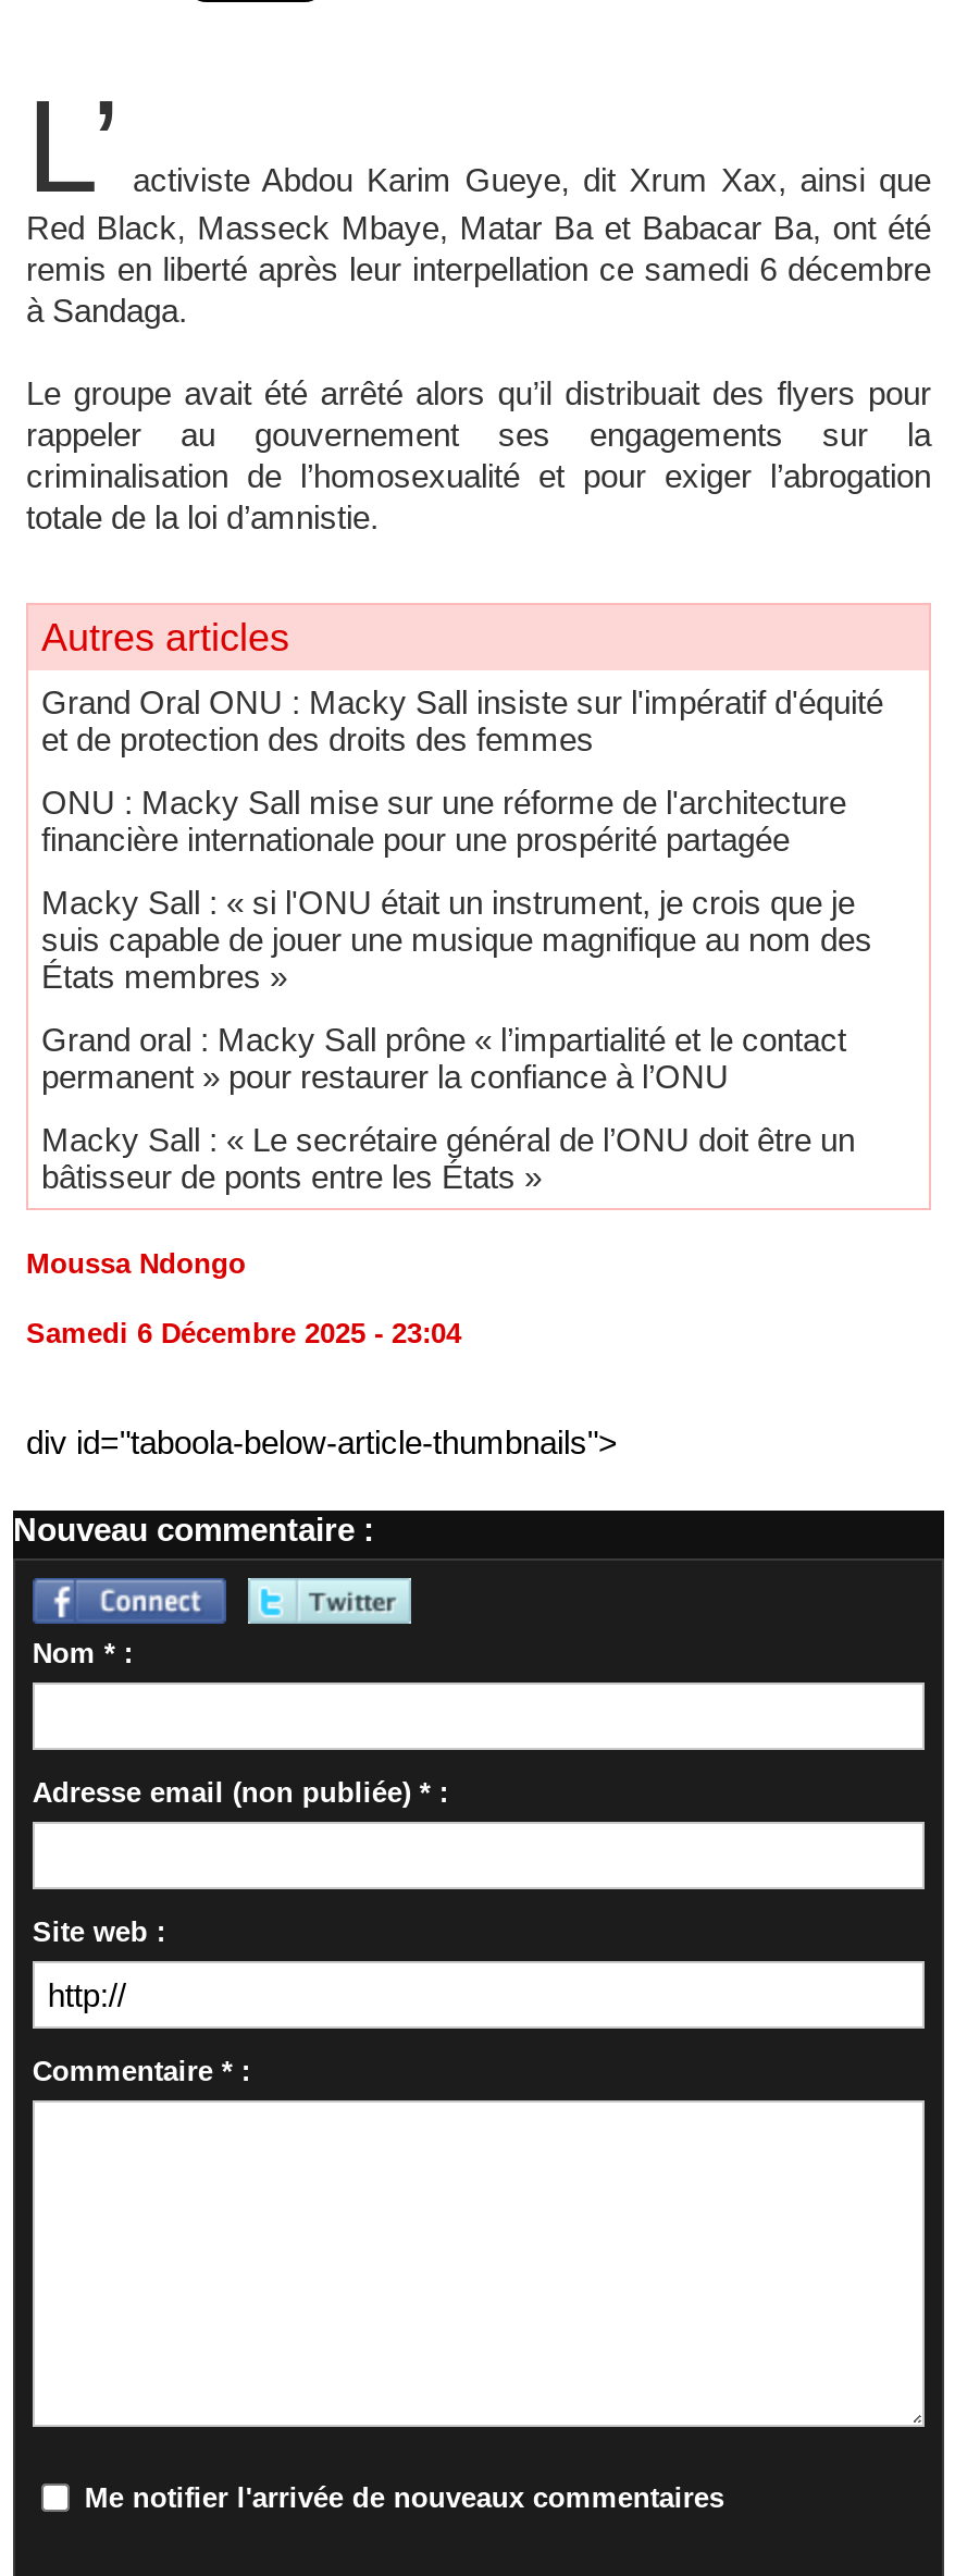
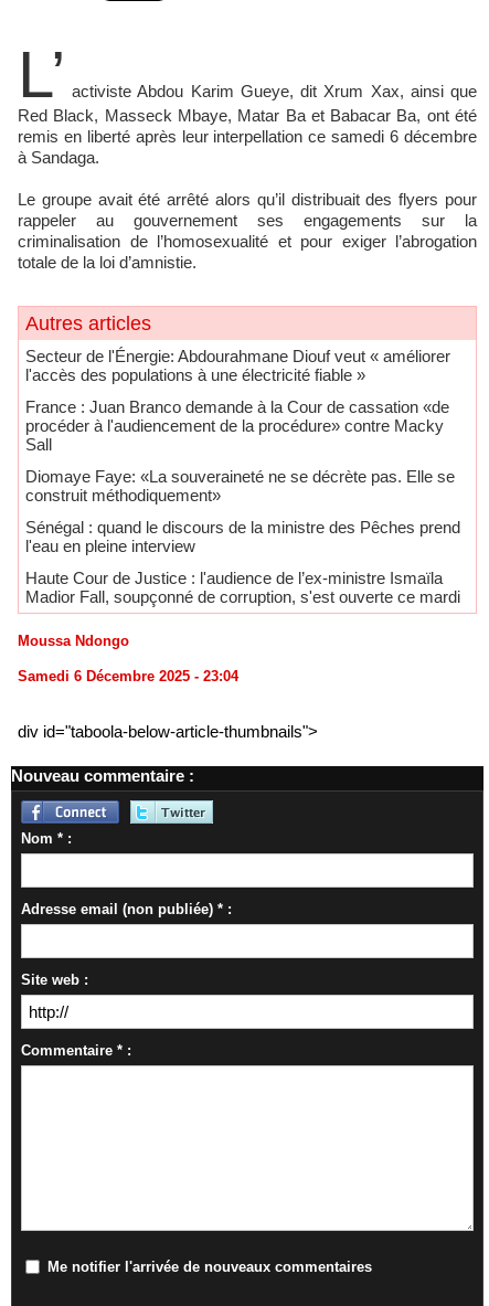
- Grand Oral ONU : Macky Sall insiste sur l'impératif d'équité
- et de protection des droits des femmes
+ Secteur de l'Énergie: Abdourahmane Diouf veut « améliorer
+ l'accès des populations à une électricité fiable »

- ONU : Macky Sall mise sur une réforme de l'architecture
- financière internationale pour une prospérité partagée
+ France : Juan Branco demande à la Cour de cassation «de
+ procéder à l'audiencement de la procédure» contre Macky
+ Sall

- Macky Sall : « si l'ONU était un instrument, je crois que je
- suis capable de jouer une musique magnifique au nom des
- États membres »
+ Diomaye Faye: «La souveraineté ne se décrète pas. Elle se
+ construit méthodiquement»

- Grand oral : Macky Sall prône « l’impartialité et le contact
- permanent » pour restaurer la confiance à l’ONU
+ Sénégal : quand le discours de la ministre des Pêches prend
+ l'eau en pleine interview

- Macky Sall : « Le secrétaire général de l’ONU doit être un
- bâtisseur de ponts entre les États »
+ Haute Cour de Justice : l'audience de l’ex-ministre Ismaïla
+ Madior Fall, soupçonné de corruption, s'est ouverte ce mardi
